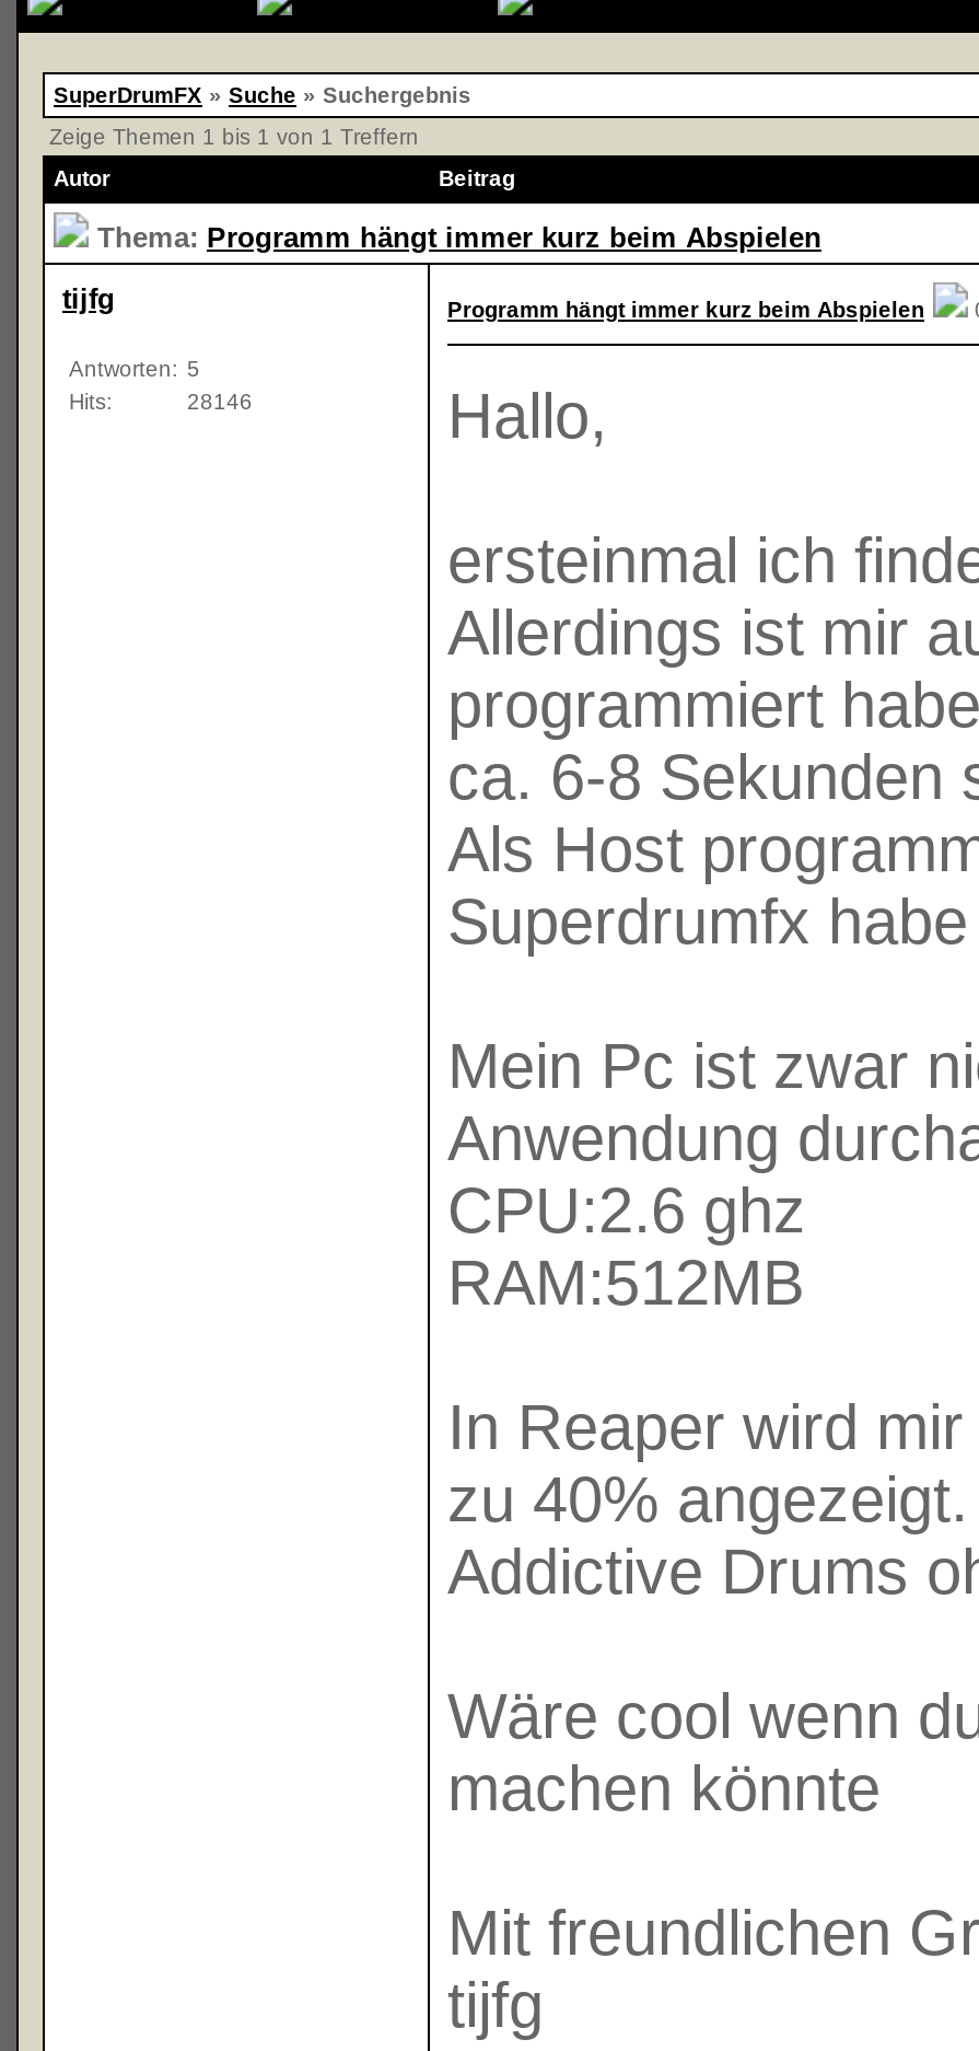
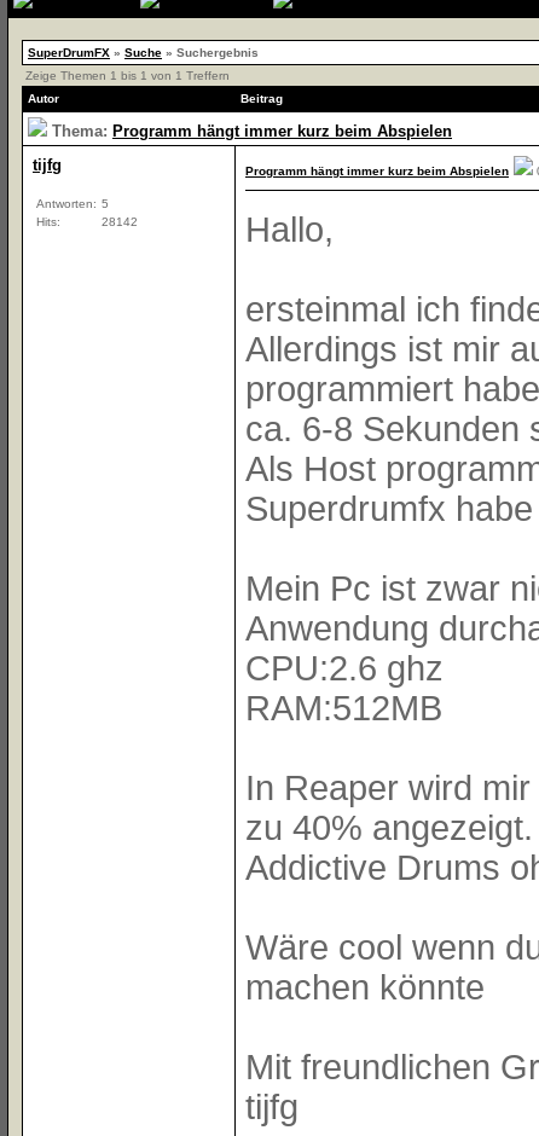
- 28146
+ 28142
